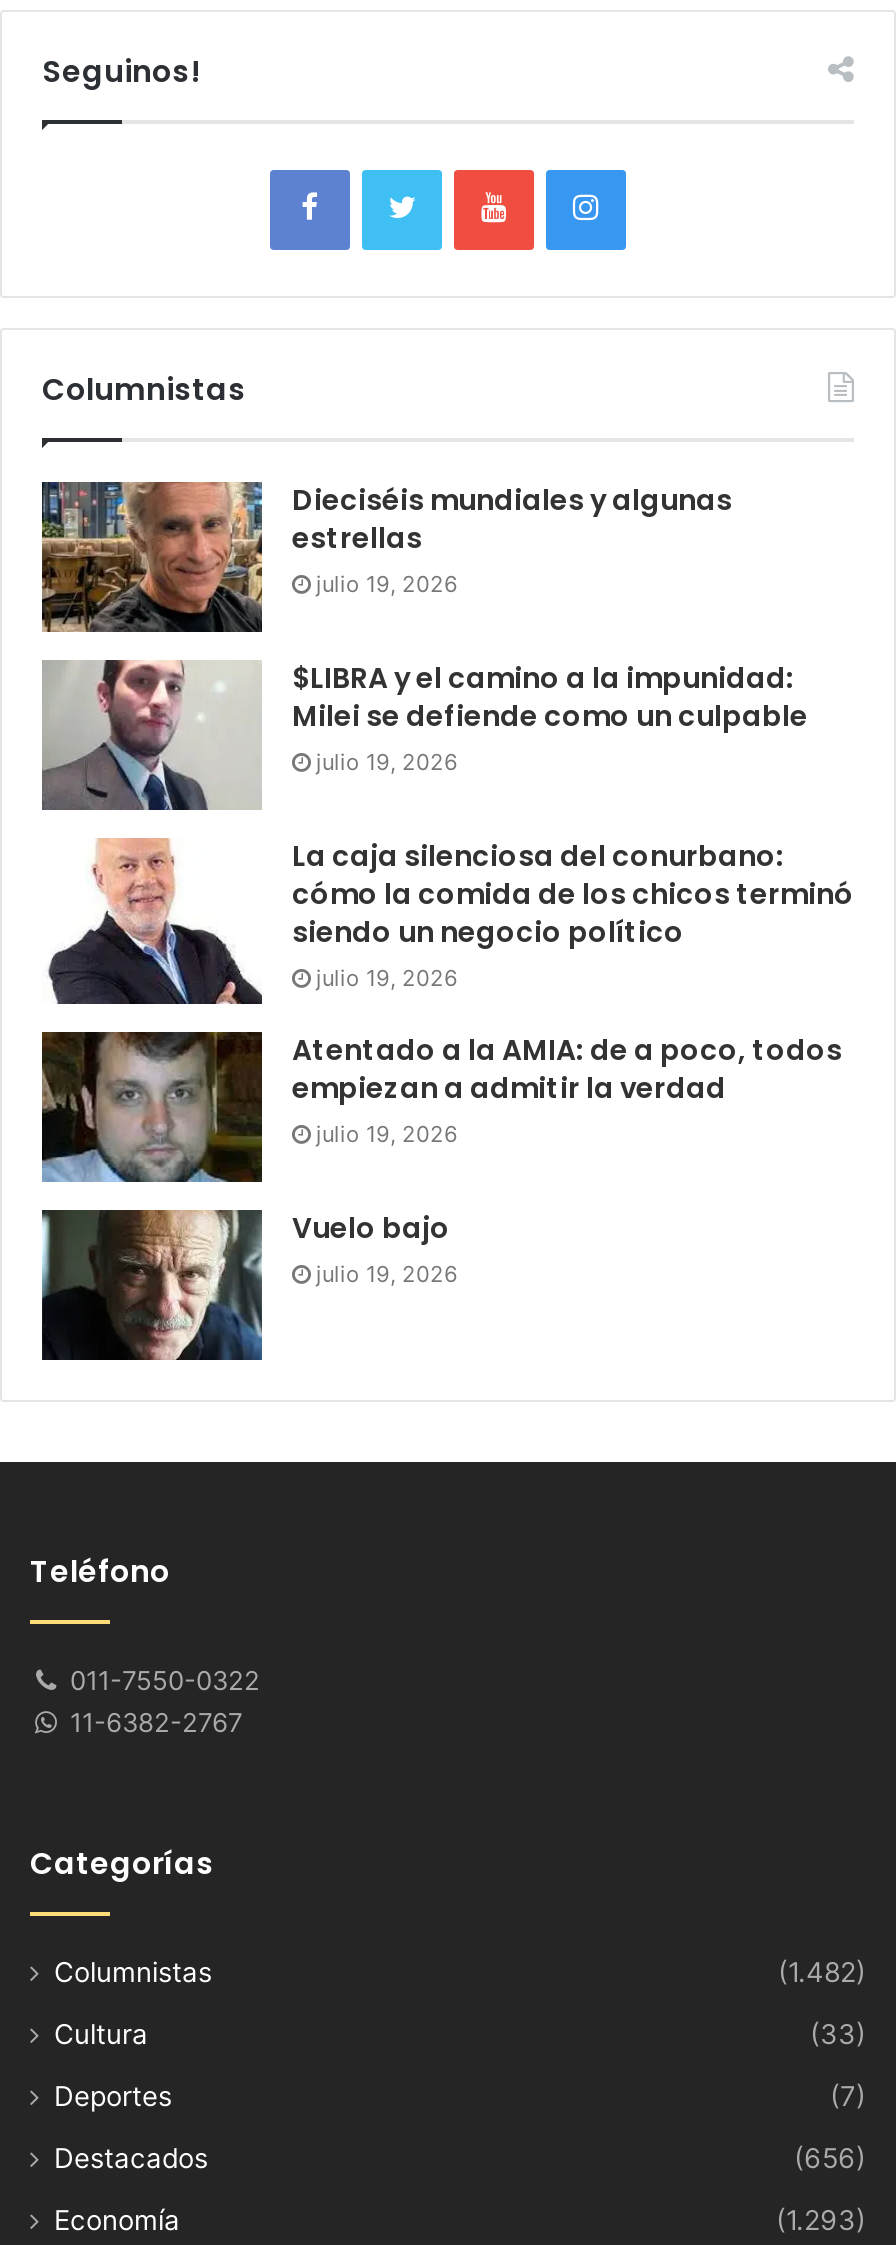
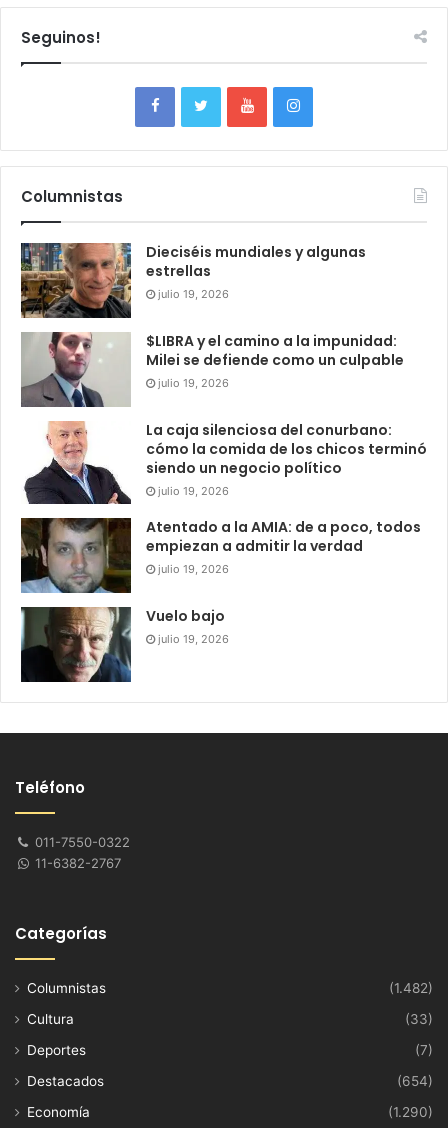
- (656)
+ (654)

- (1.293)
+ (1.290)
